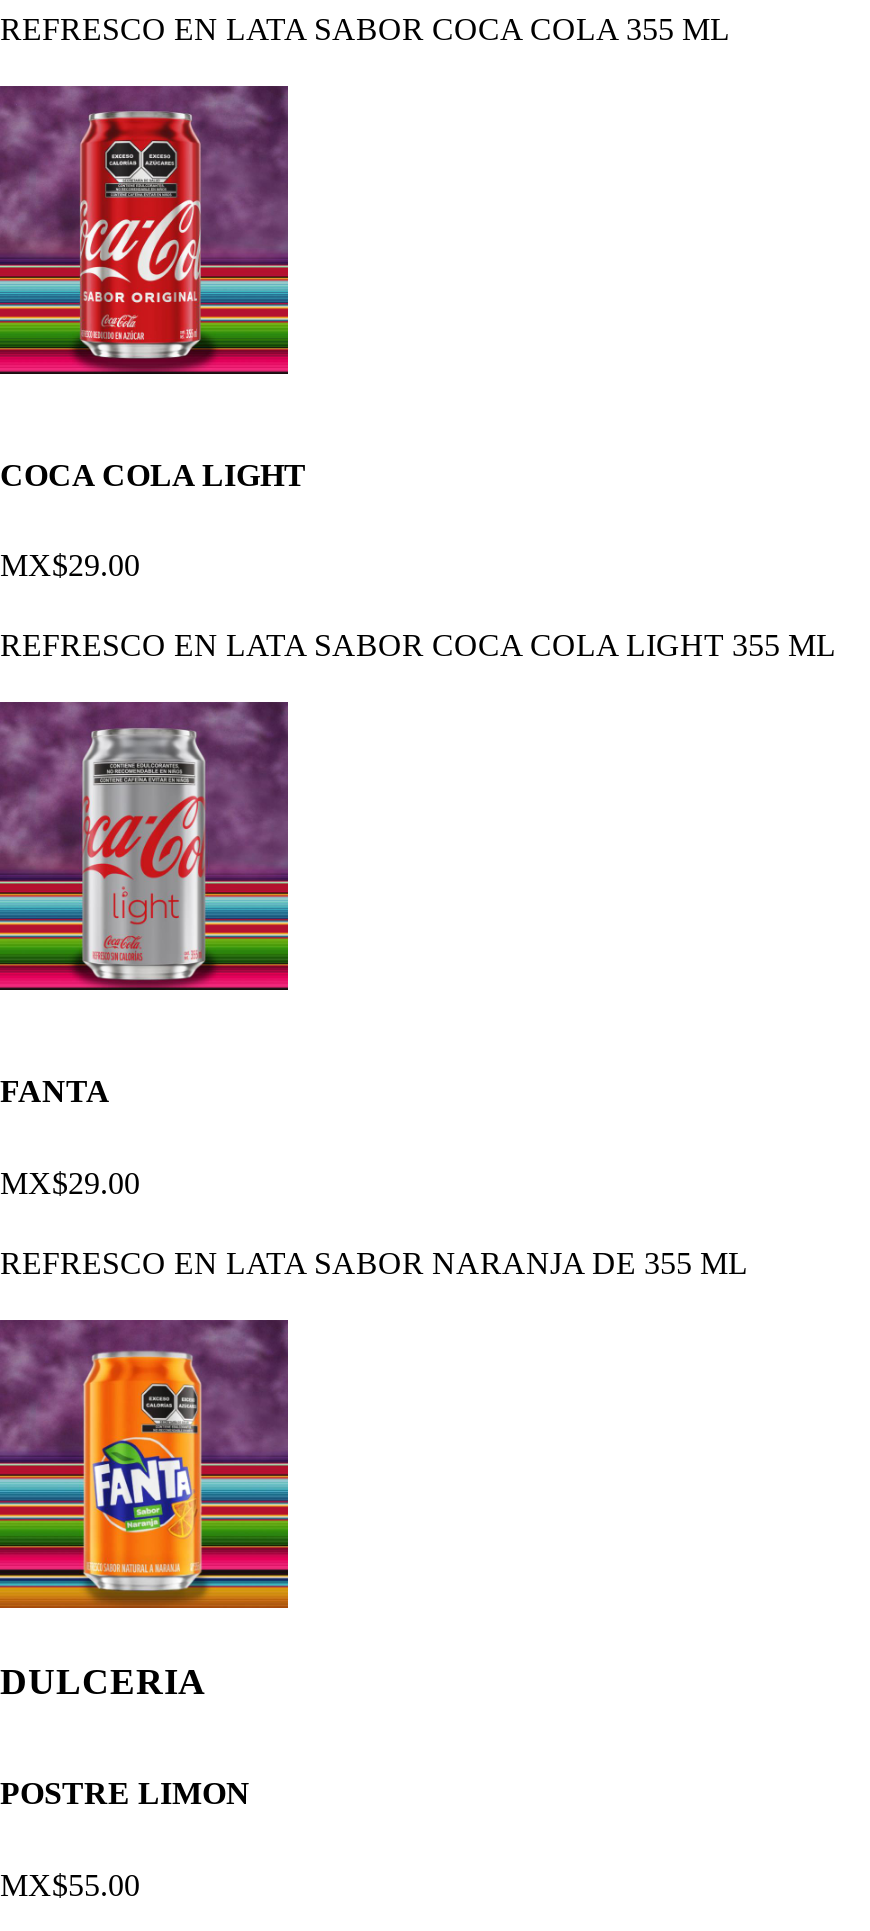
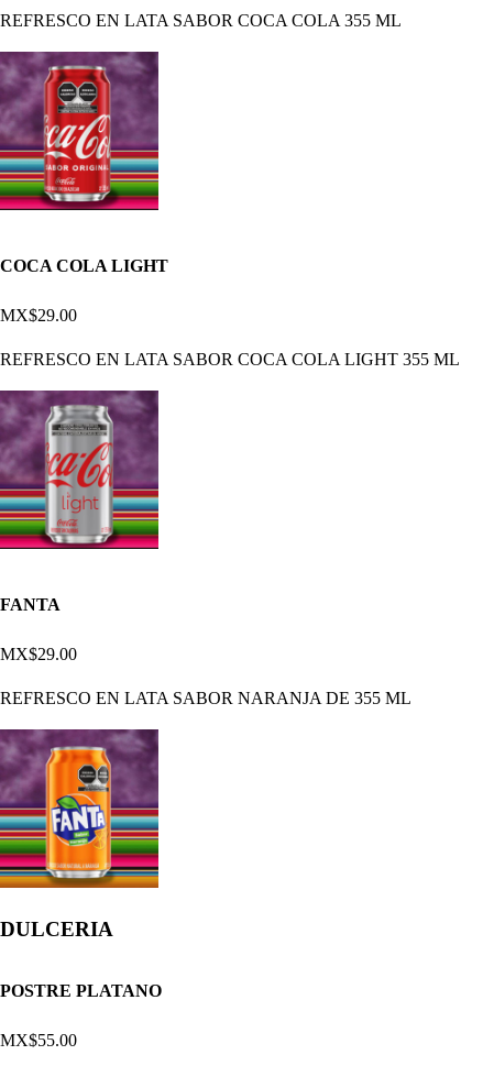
- POSTRE LIMON
+ POSTRE PLATANO
